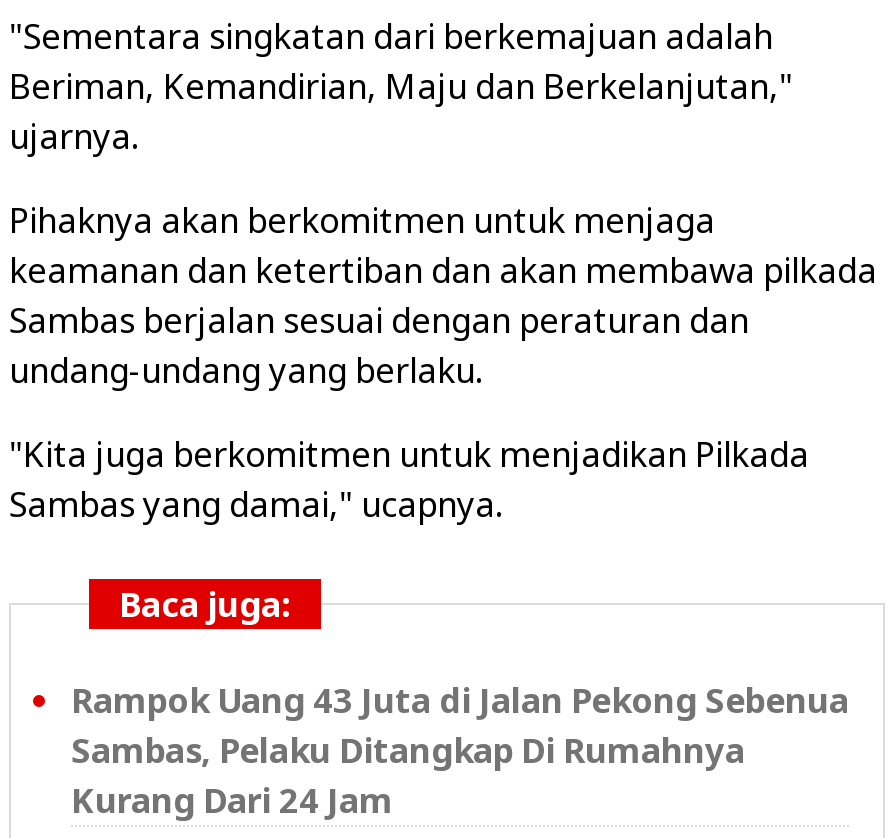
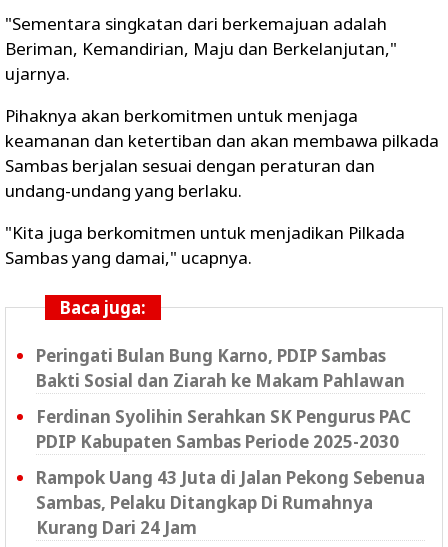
+ Peringati Bulan Bung Karno, PDIP Sambas
+ Bakti Sosial dan Ziarah ke Makam Pahlawan
+ Ferdinan Syolihin Serahkan SK Pengurus PAC
+ PDIP Kabupaten Sambas Periode 2025-2030
